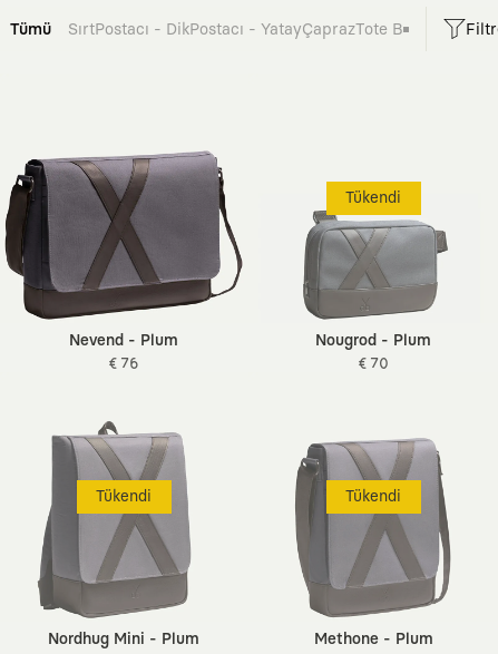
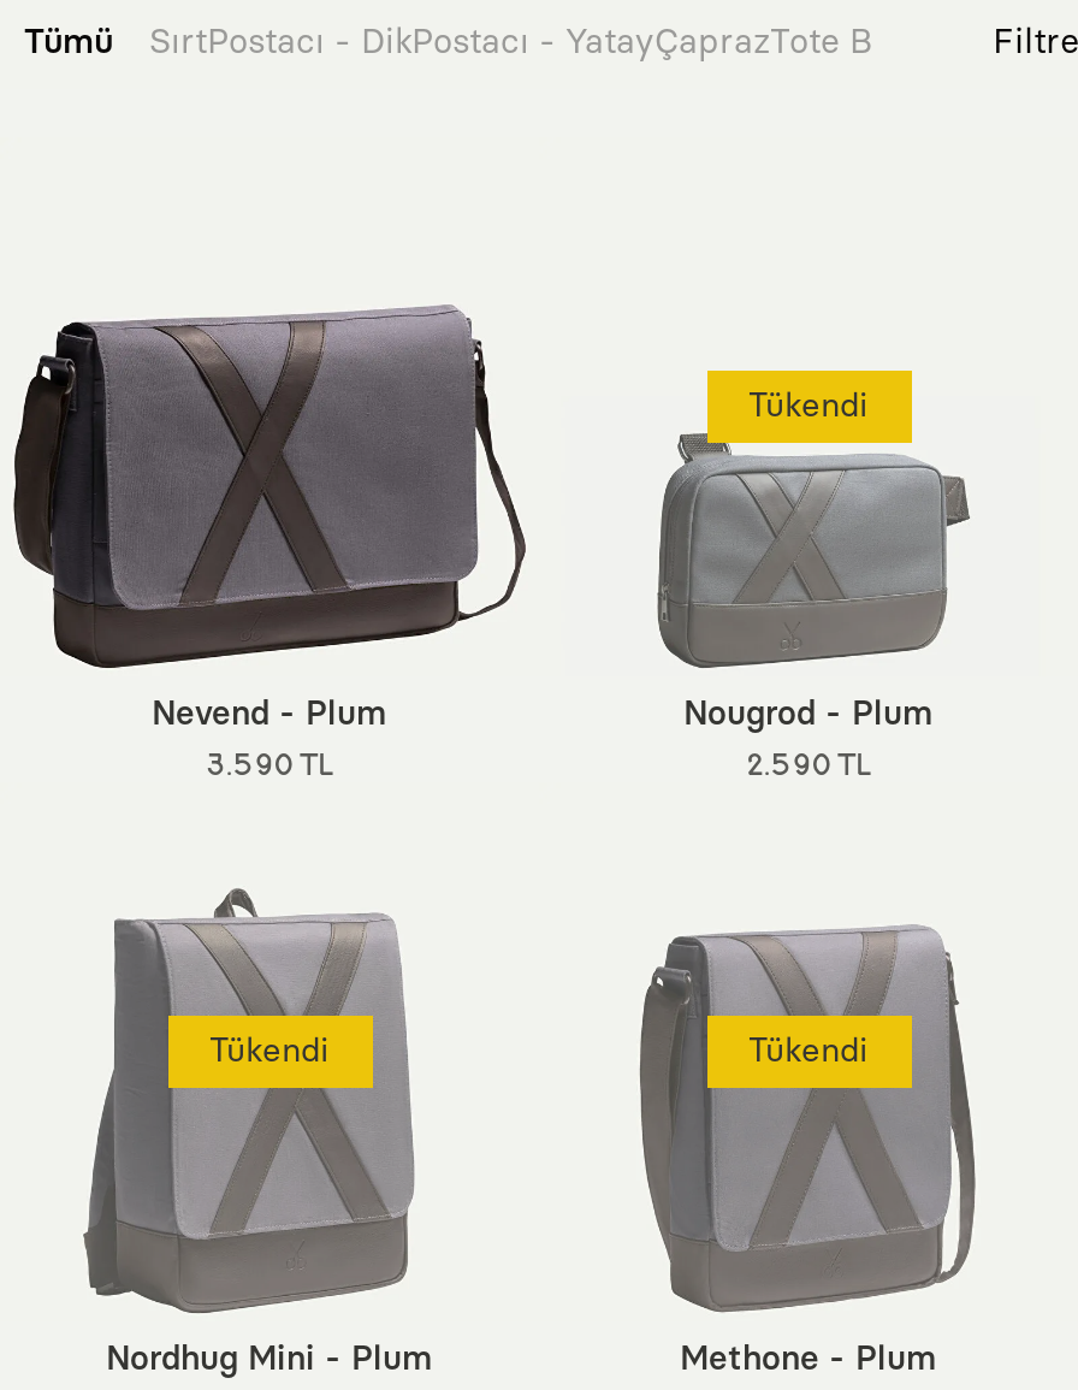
- € 76
+ 3.590 TL

- € 70
+ 2.590 TL
